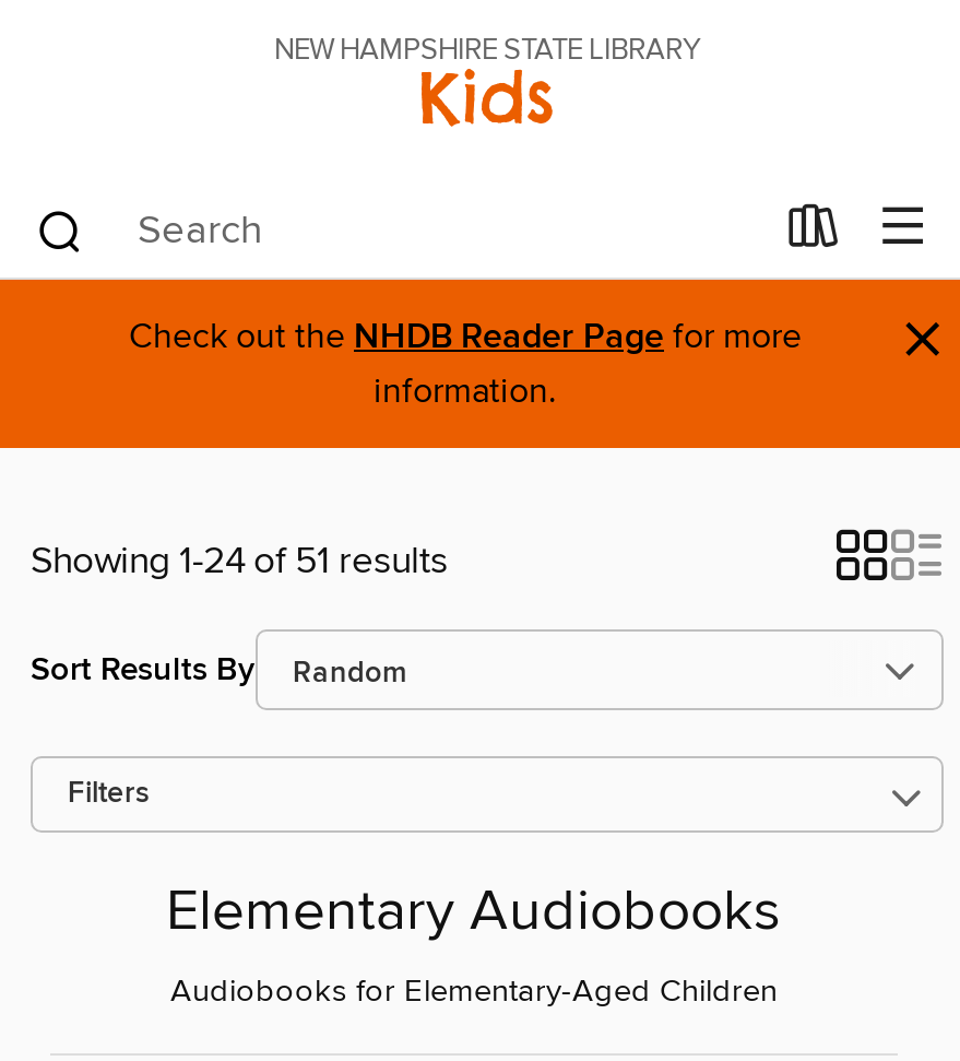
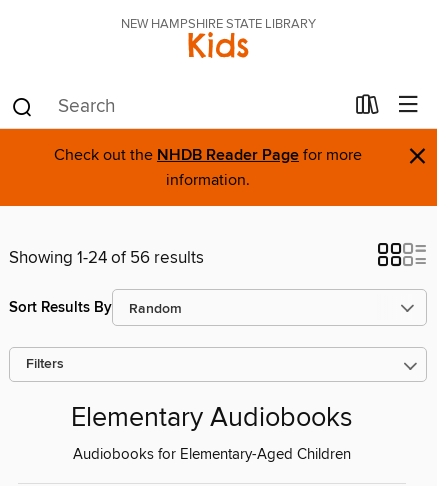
- Showing 1-24 of 51 results
+ Showing 1-24 of 56 results
